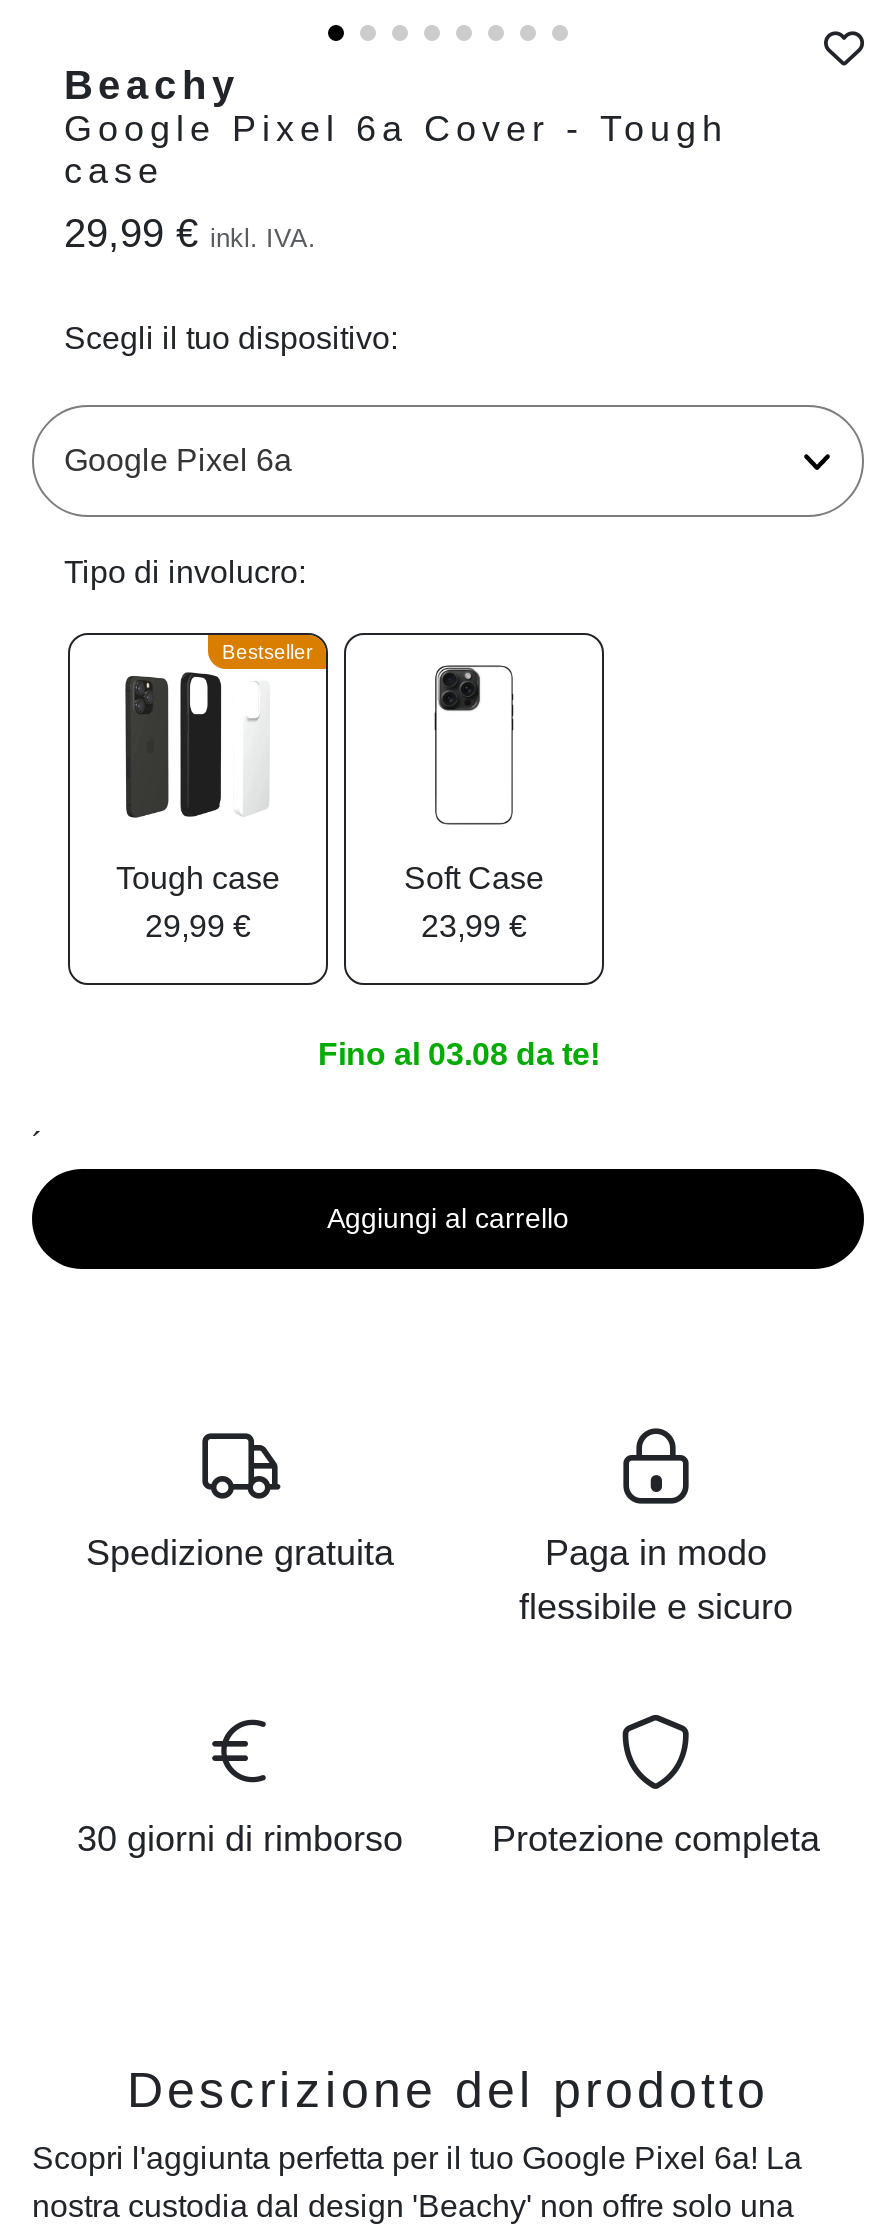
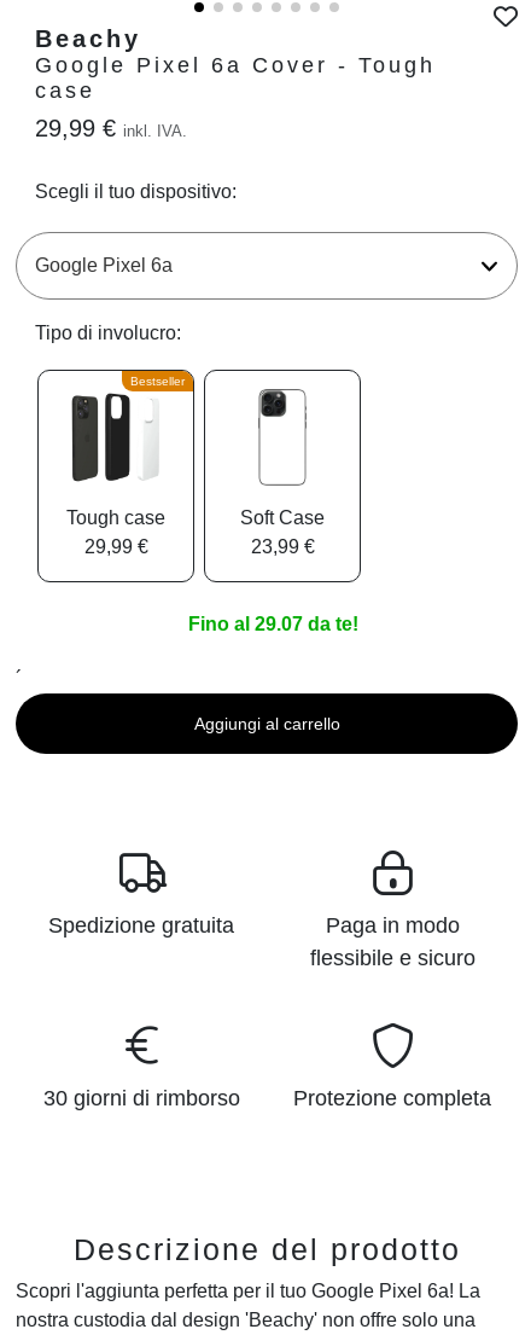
- Fino al 03.08 da te!
+ Fino al 29.07 da te!
